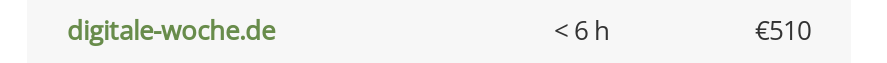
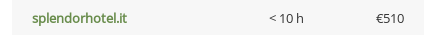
- digitale-woche.de
- < 6 h
+ splendorhotel.it
+ < 10 h
